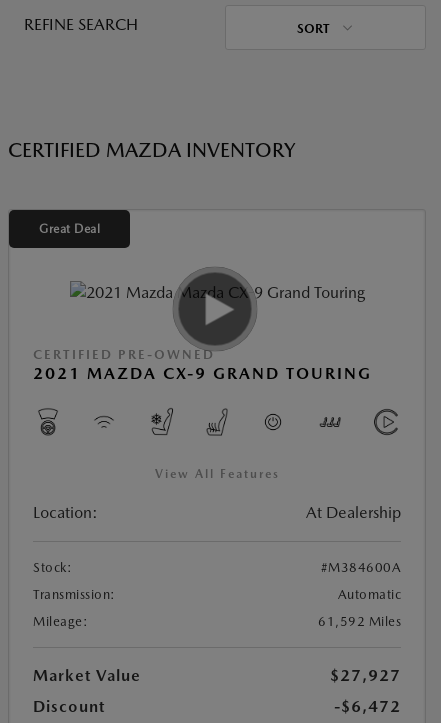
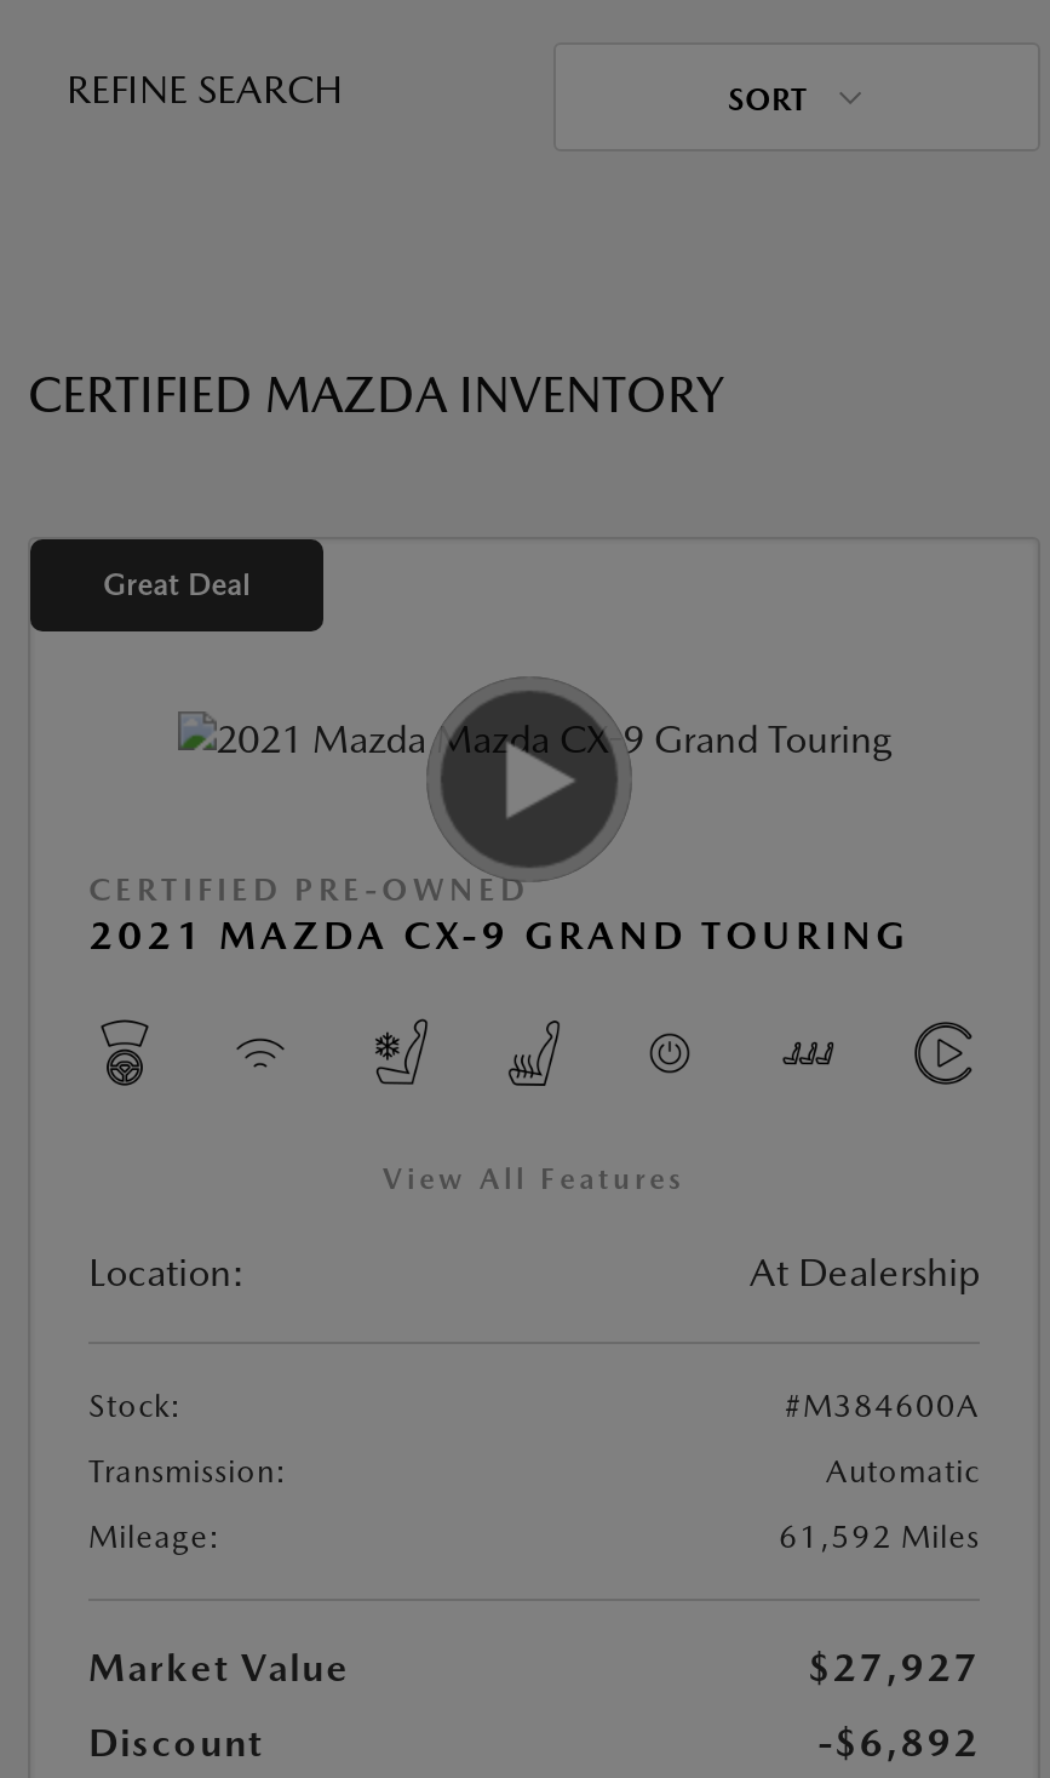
- -$6,472
+ -$6,892
